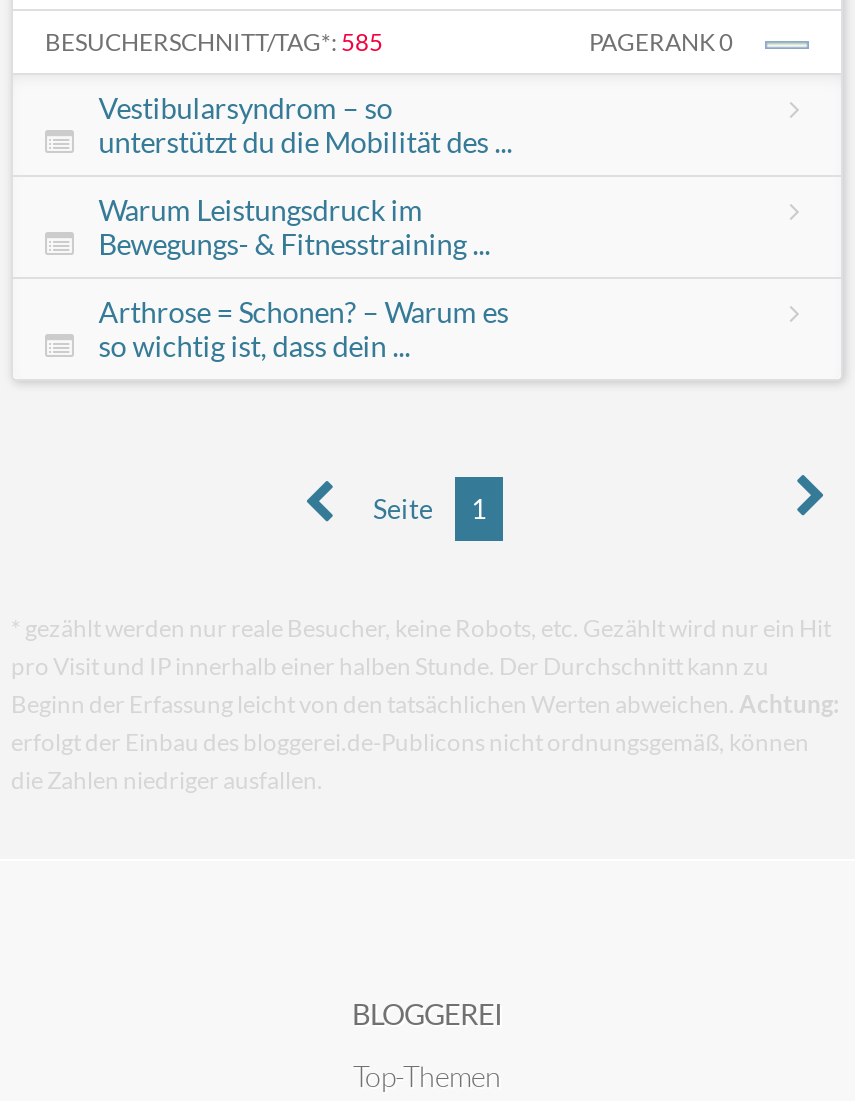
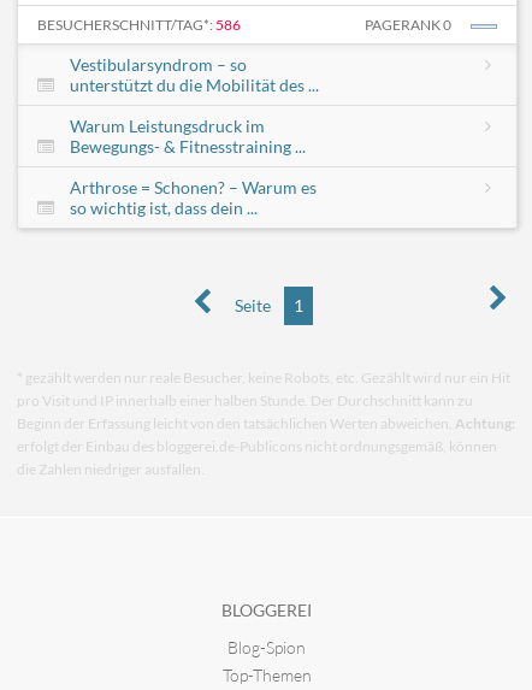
- BESUCHERSCHNITT/TAG*: 585
+ BESUCHERSCHNITT/TAG*: 586

+ Blog-Spion
